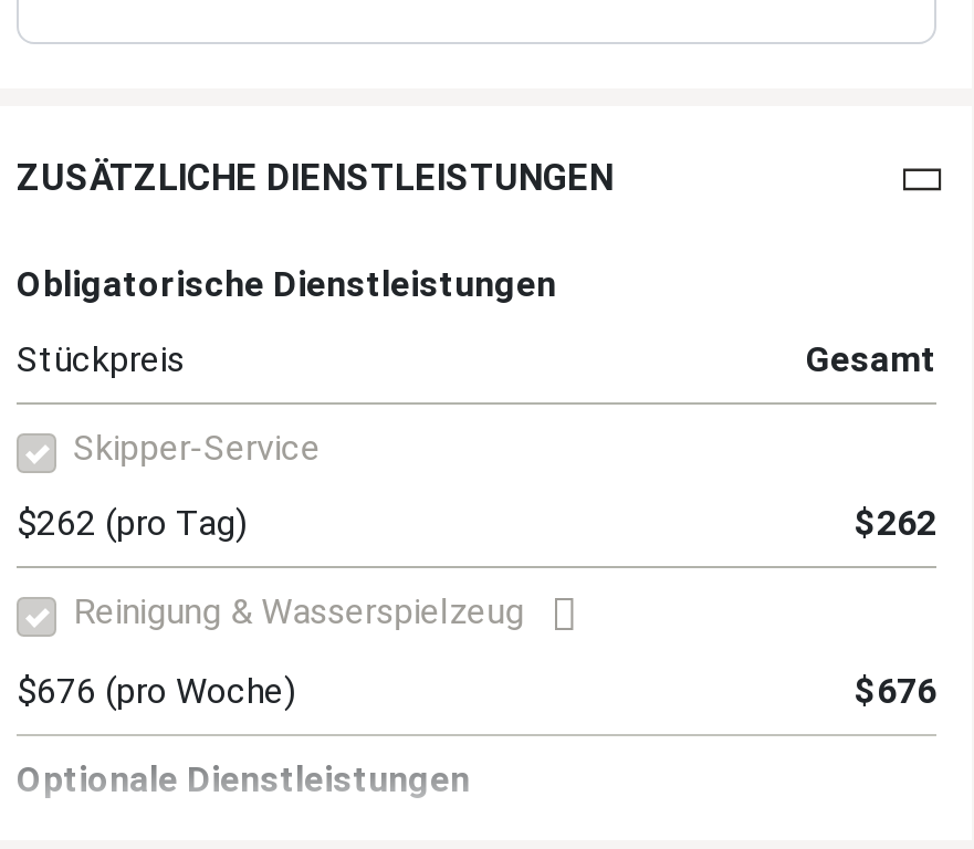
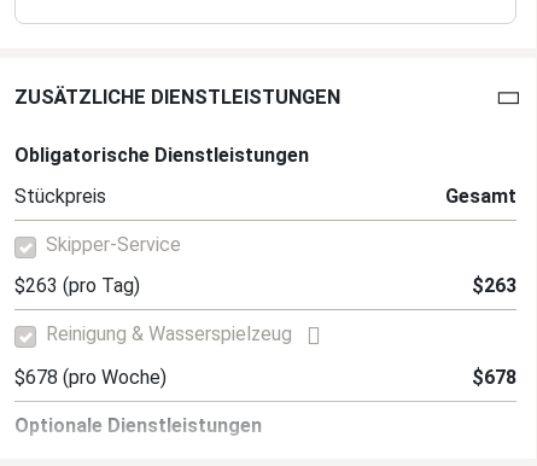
- $262 (pro Tag)
+ $263 (pro Tag)

- $262
+ $263

- $676 (pro Woche)
+ $678 (pro Woche)

- $676
+ $678
